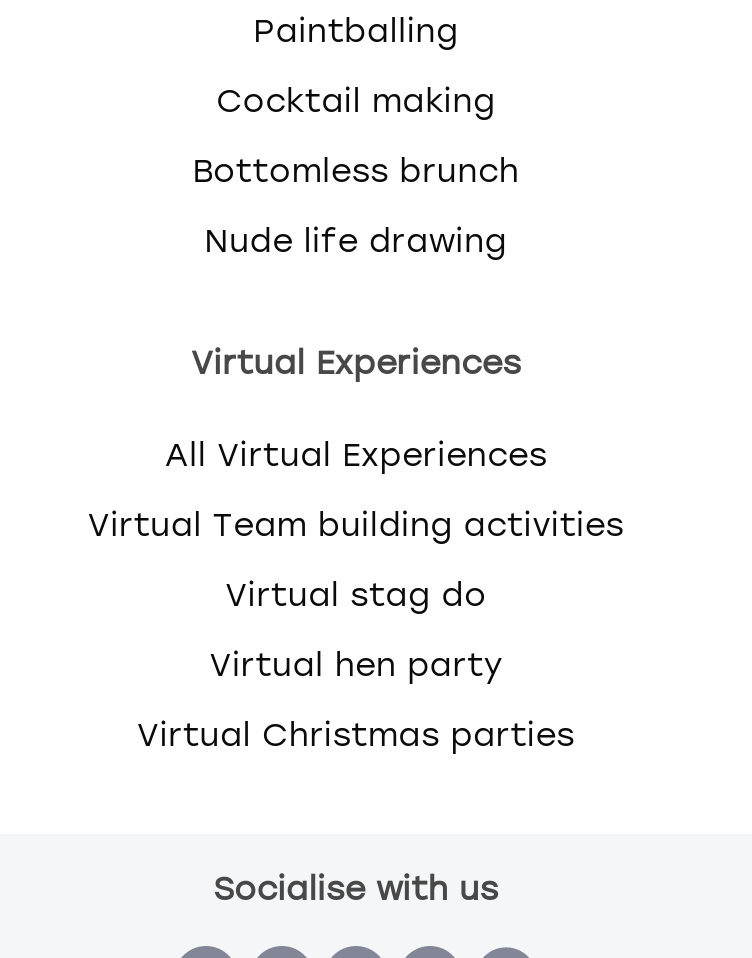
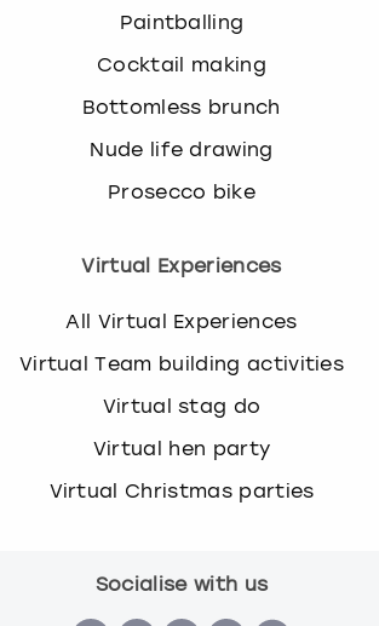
+ Prosecco bike
